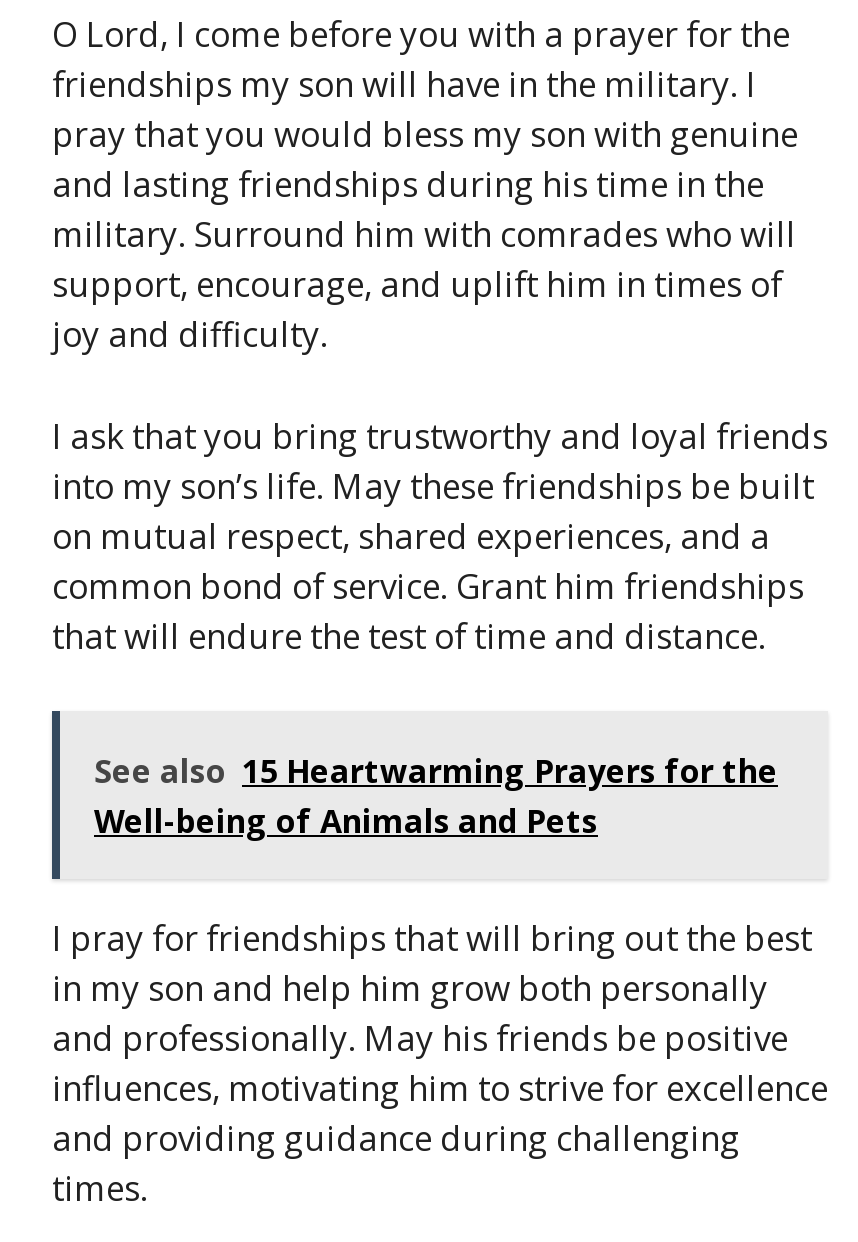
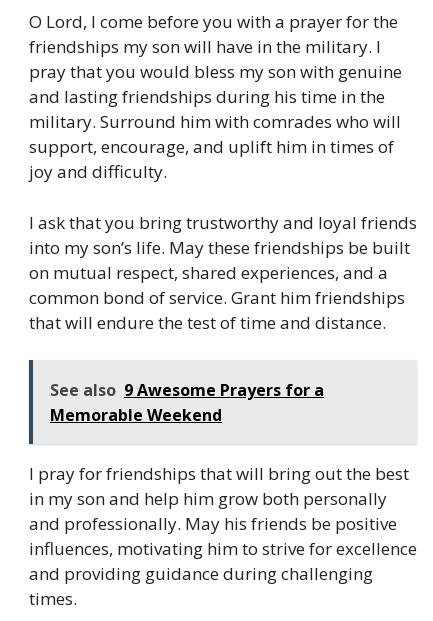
- See also 15 Heartwarming Prayers for the
- Well-being of Animals and Pets
+ See also 9 Awesome Prayers for a
+ Memorable Weekend
